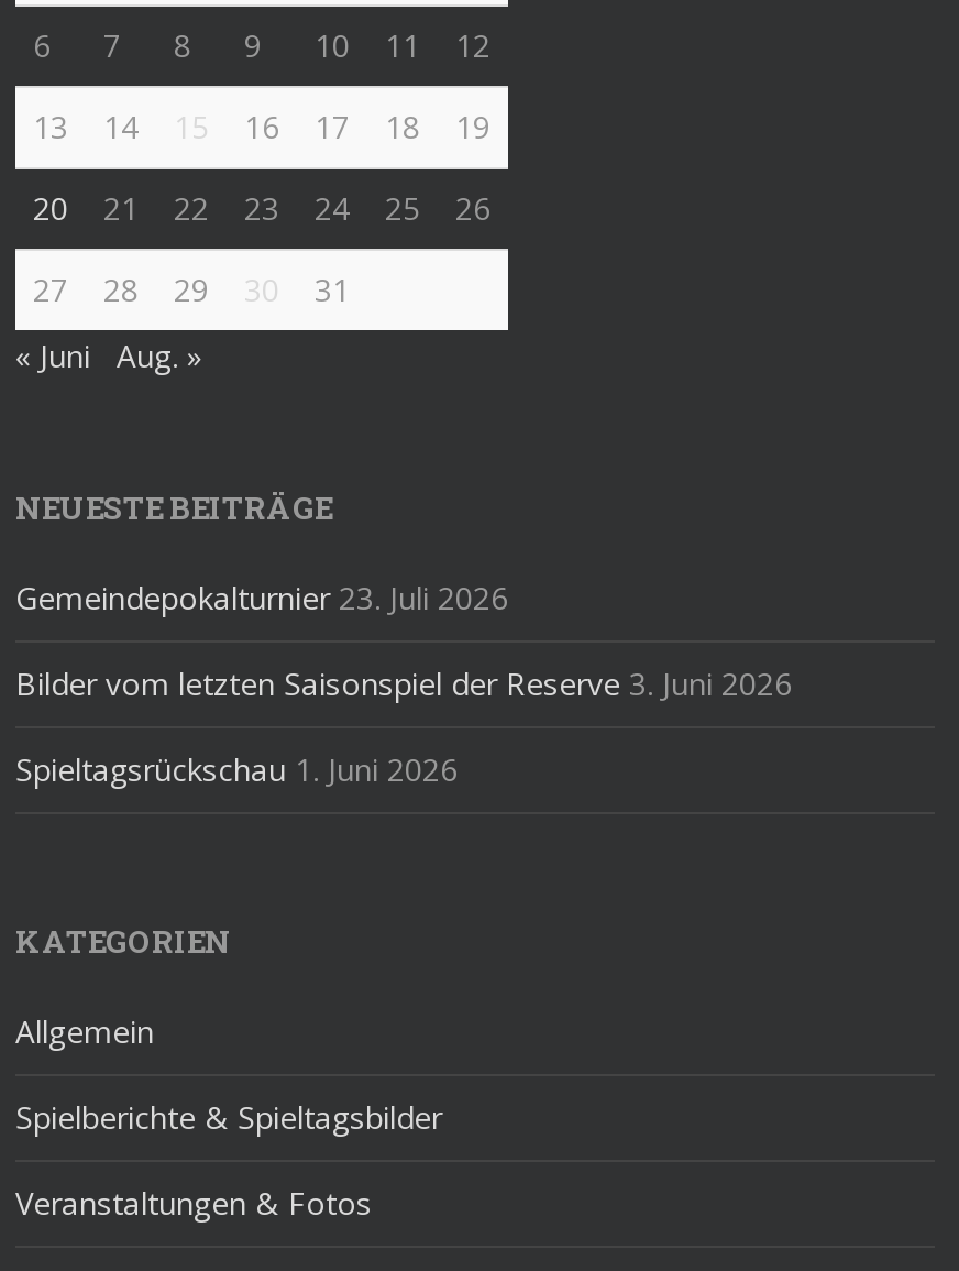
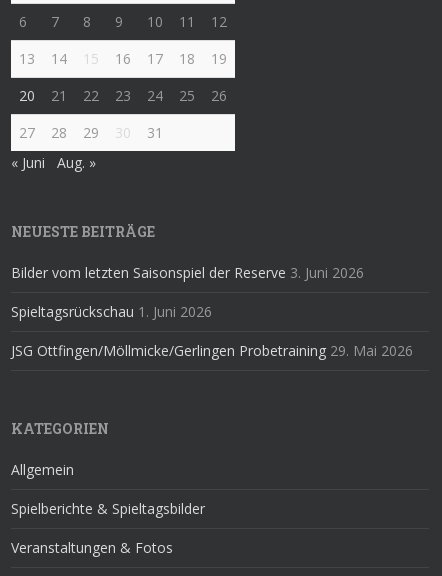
- Gemeindepokalturnier 23. Juli 2026

moved up: Bilder vom letzten Saisonspiel der Reserve 3. Juni 2026 | Spieltagsrückschau 1. Juni 2026

+ JSG Ottfingen/Möllmicke/Gerlingen Probetraining 29. Mai 2026
